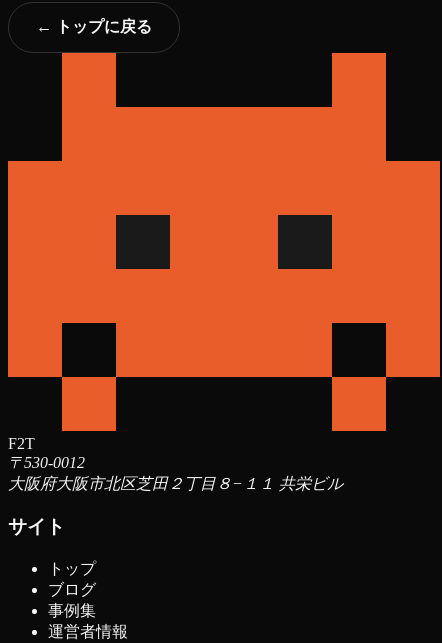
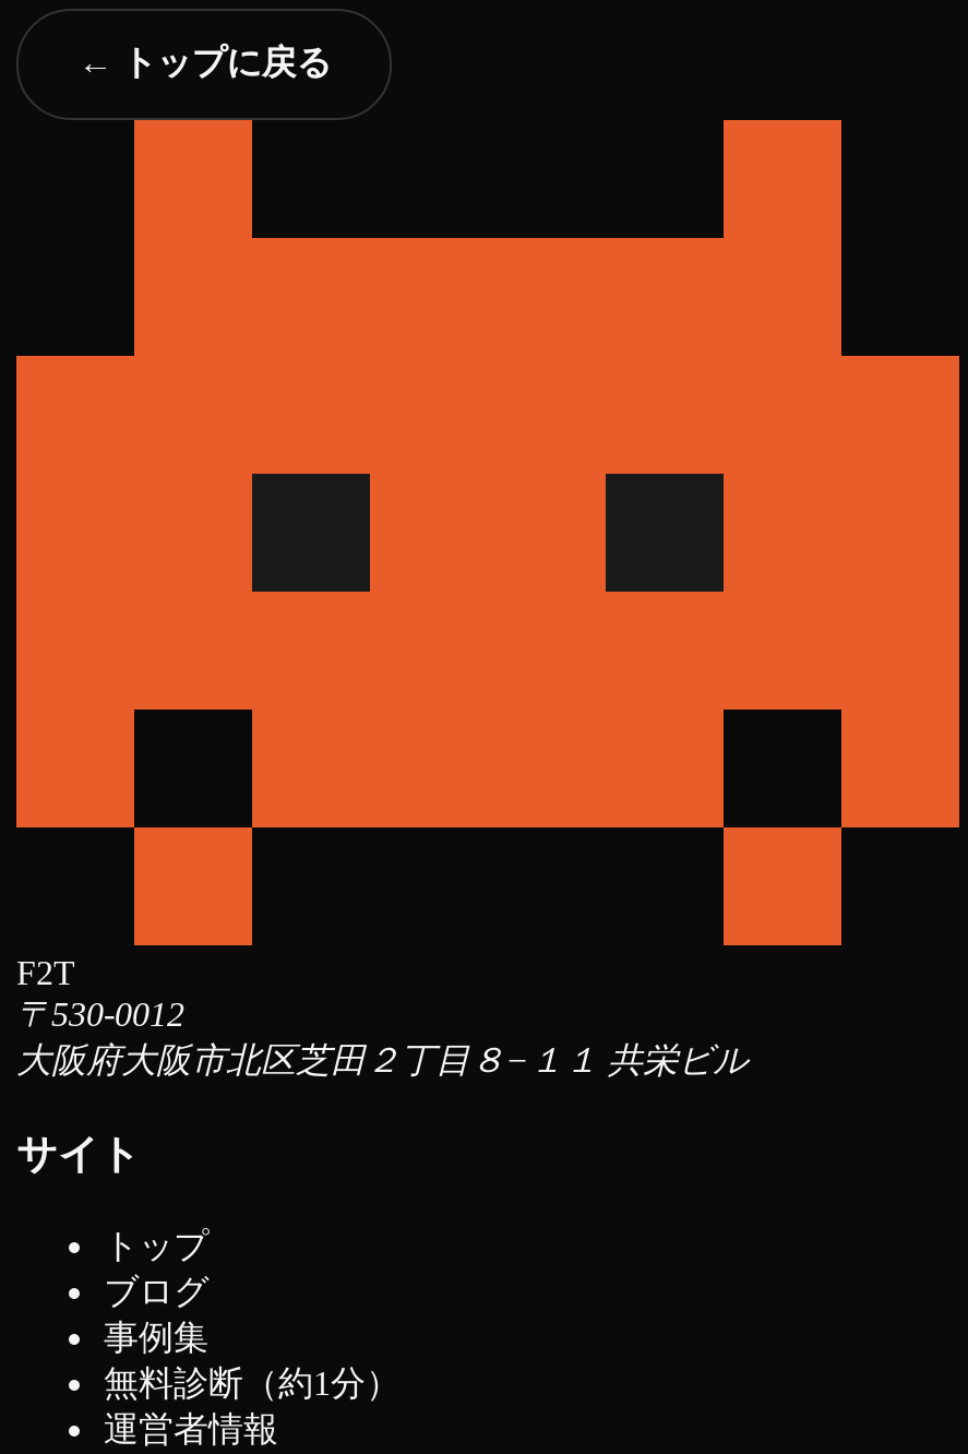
+ 無料診断（約1分）
